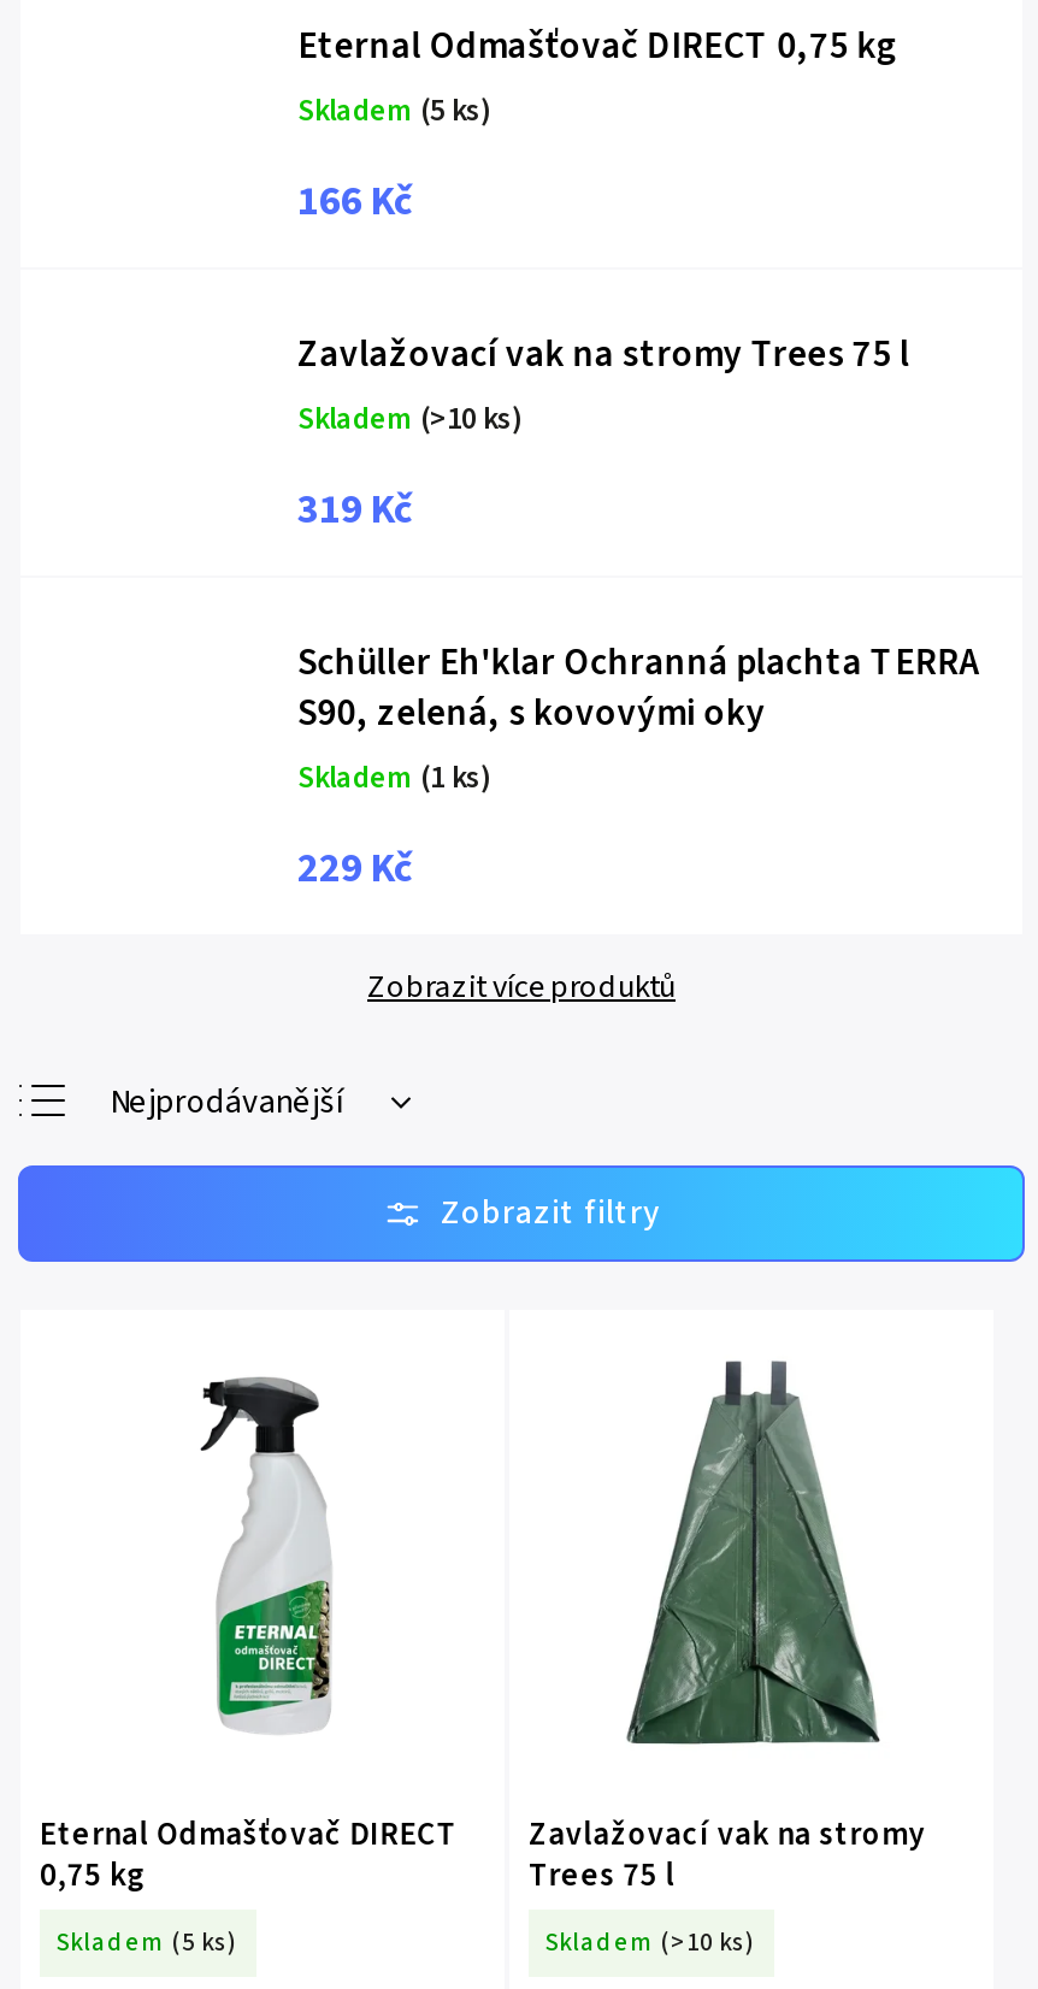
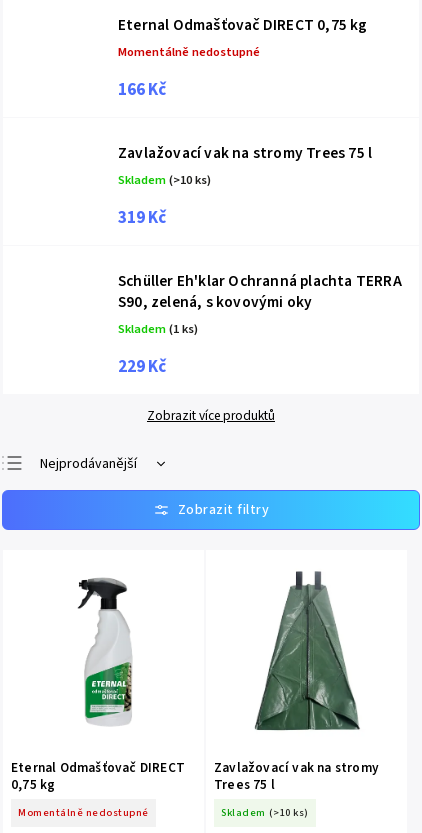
- Skladem (5 ks)
+ Momentálně nedostupné

- Skladem (5 ks)
+ Momentálně nedostupné
